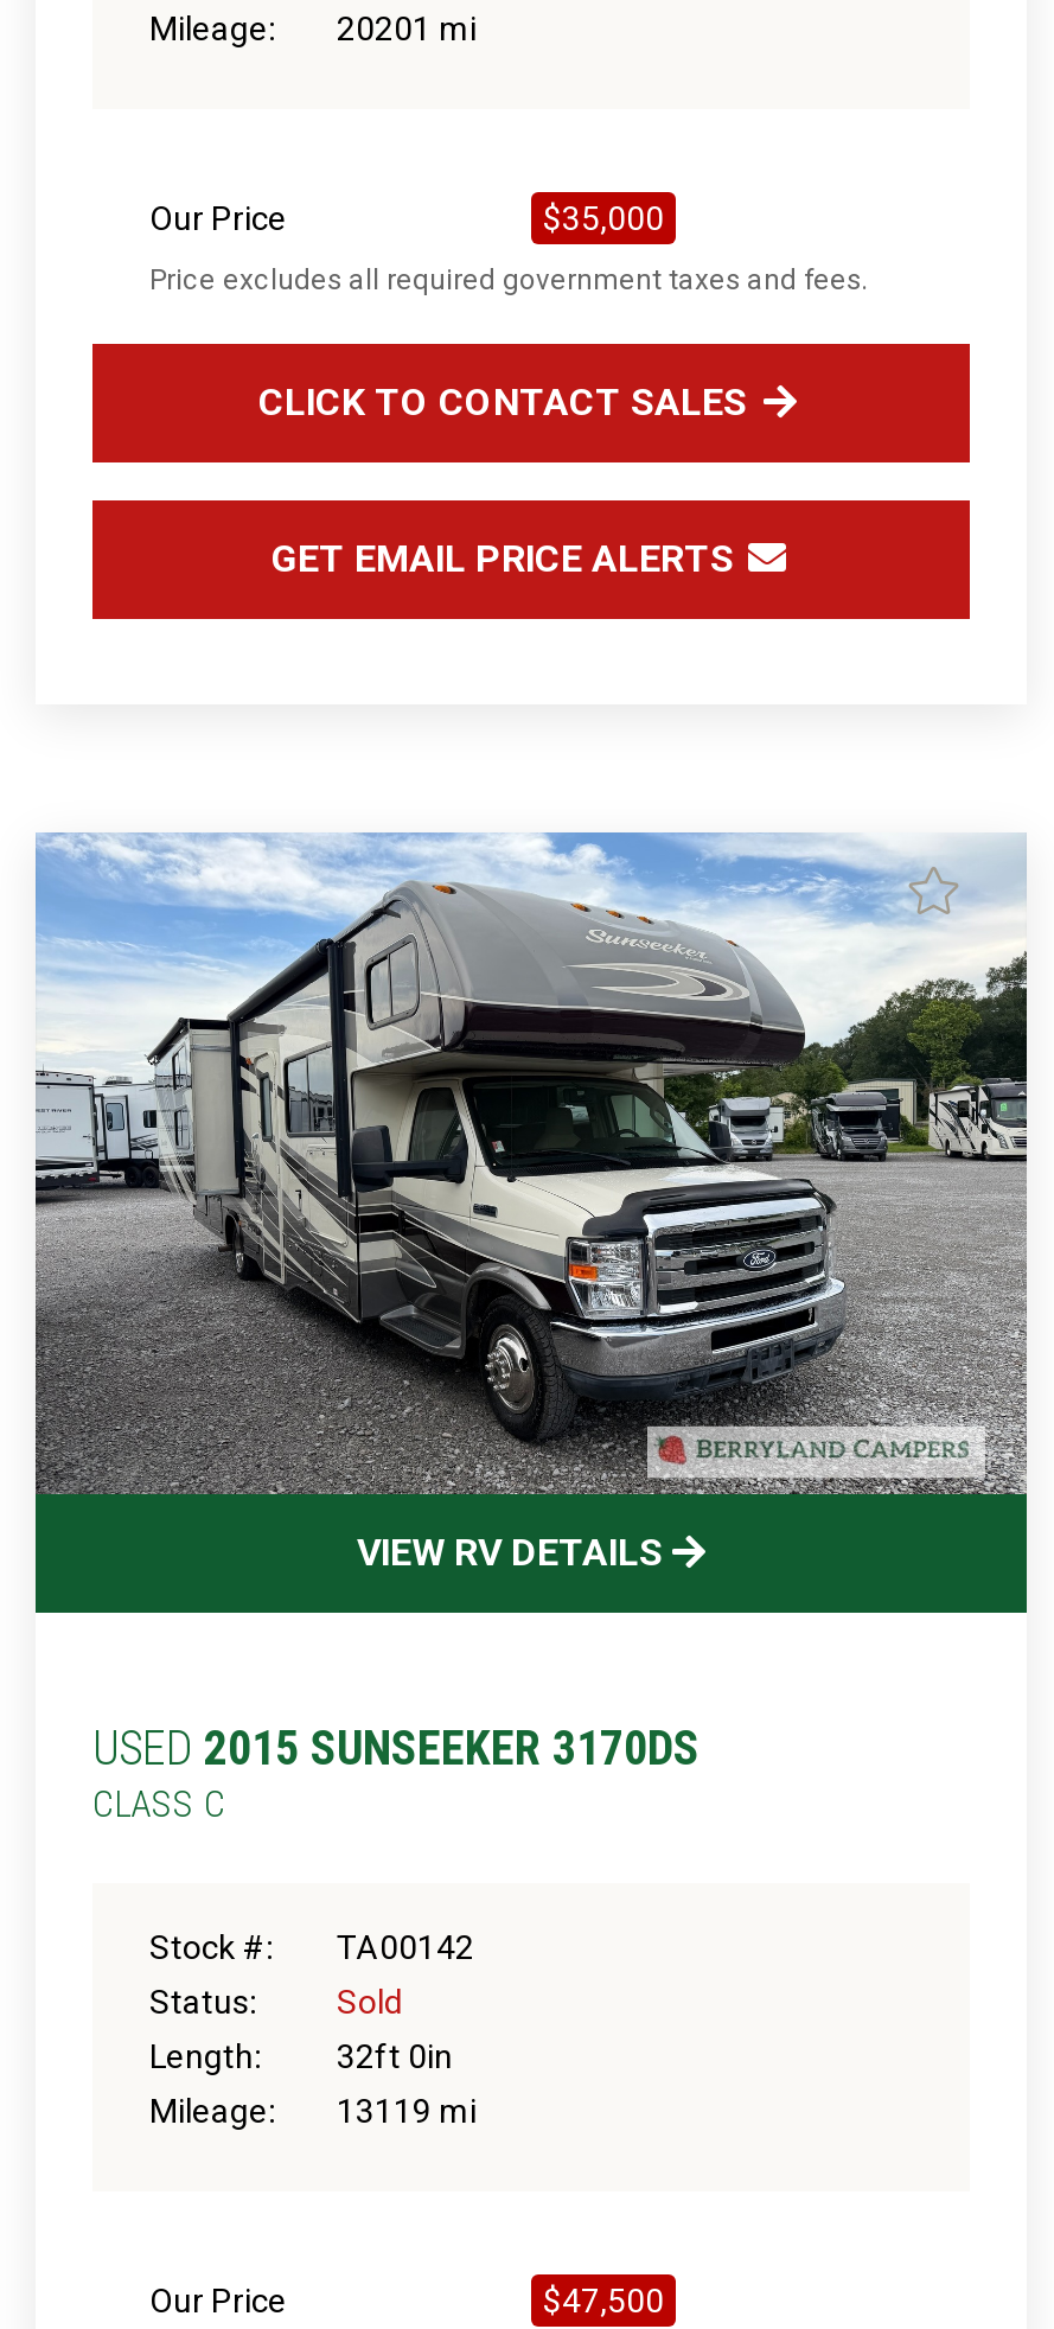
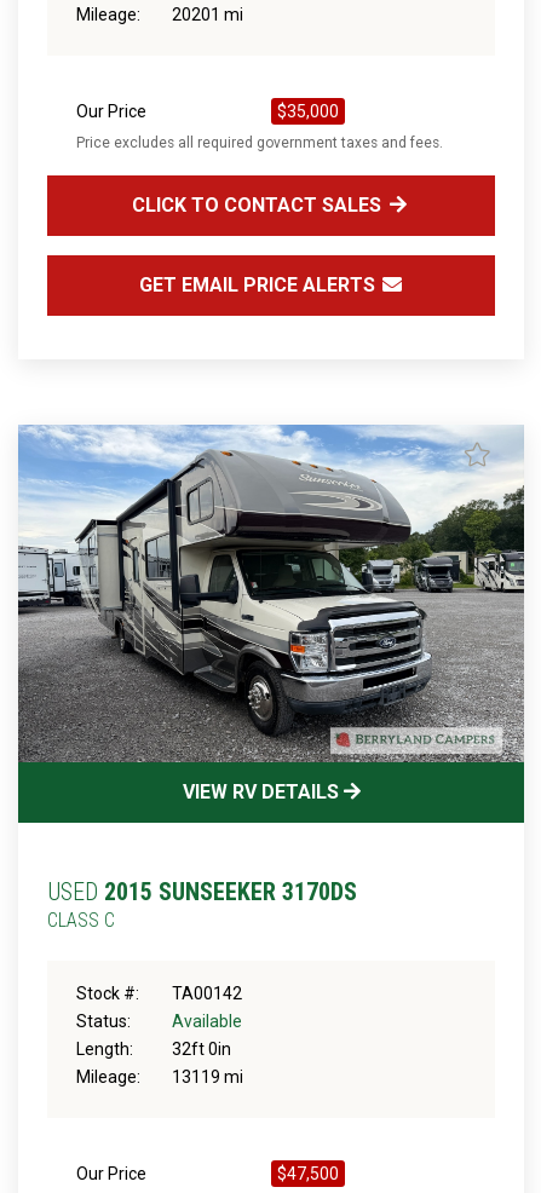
- Sold
+ Available
